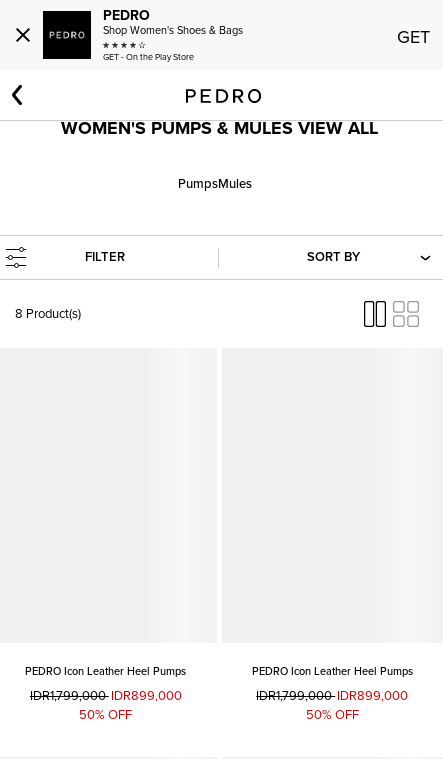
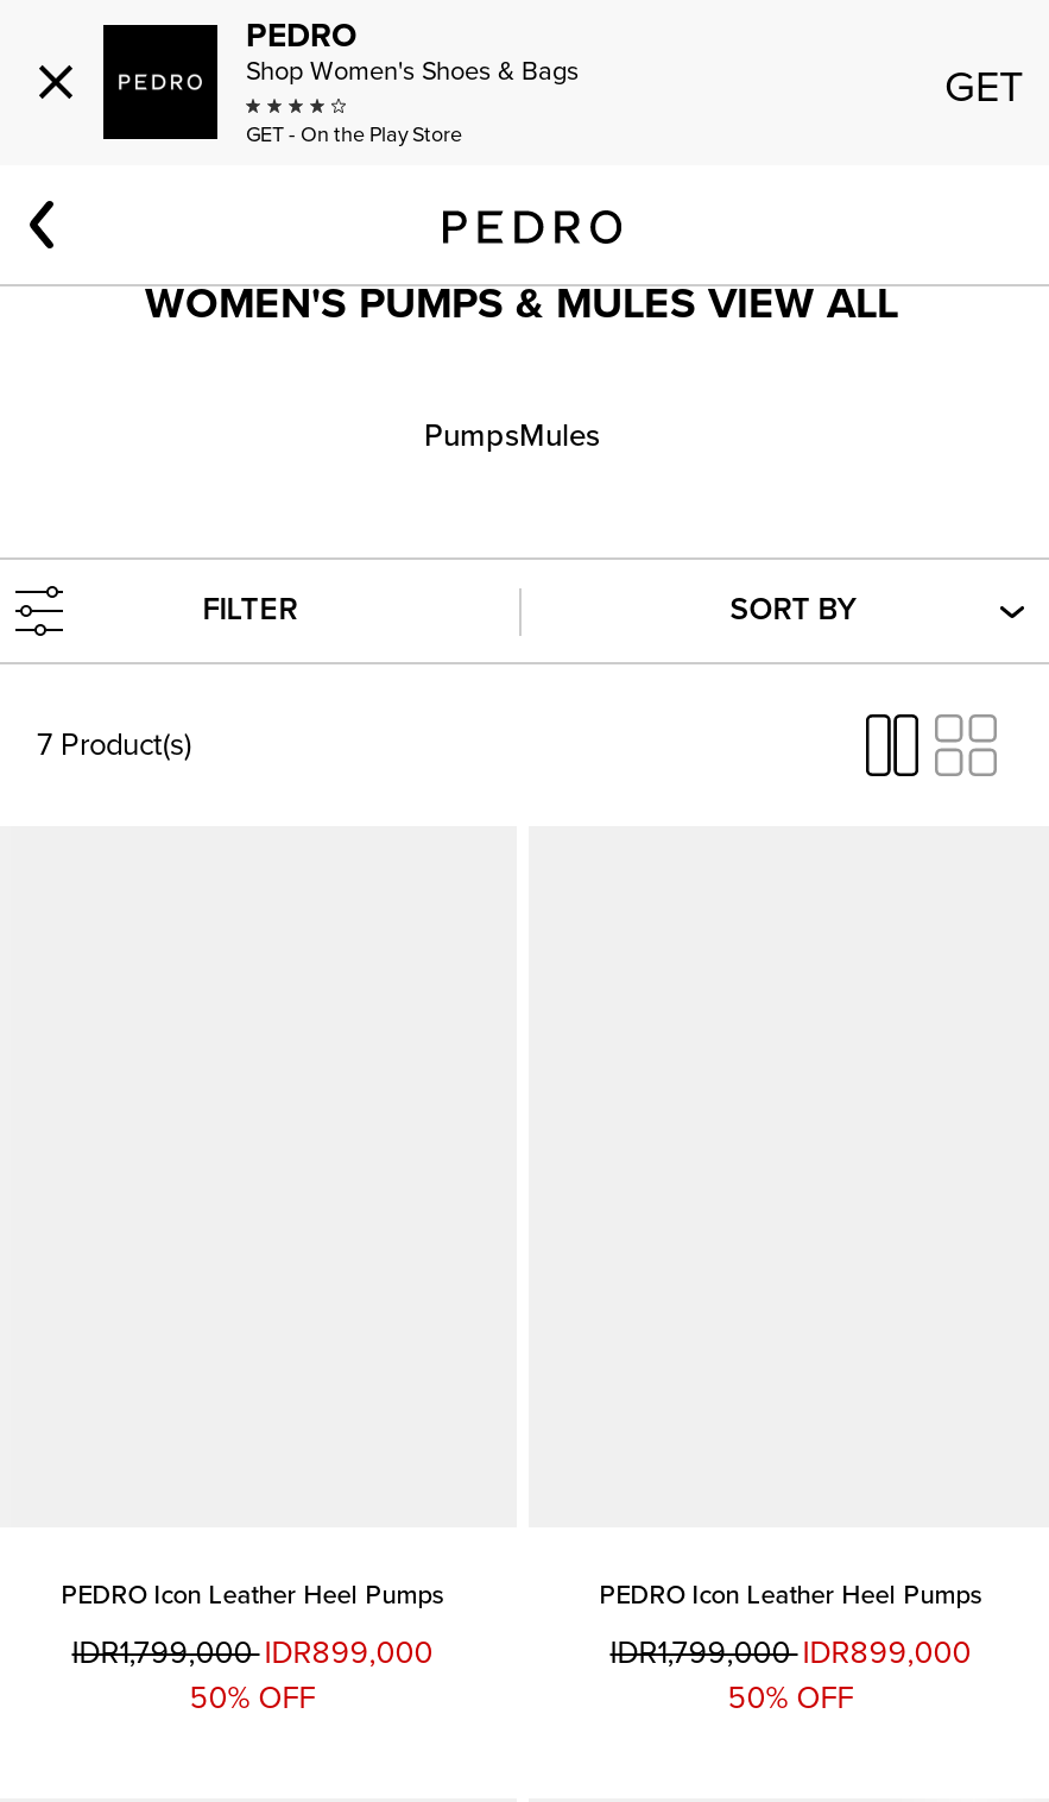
- 8 Product(s)
+ 7 Product(s)
